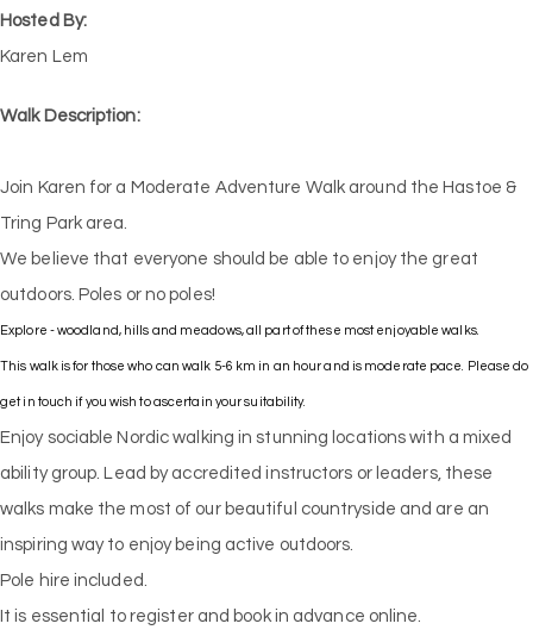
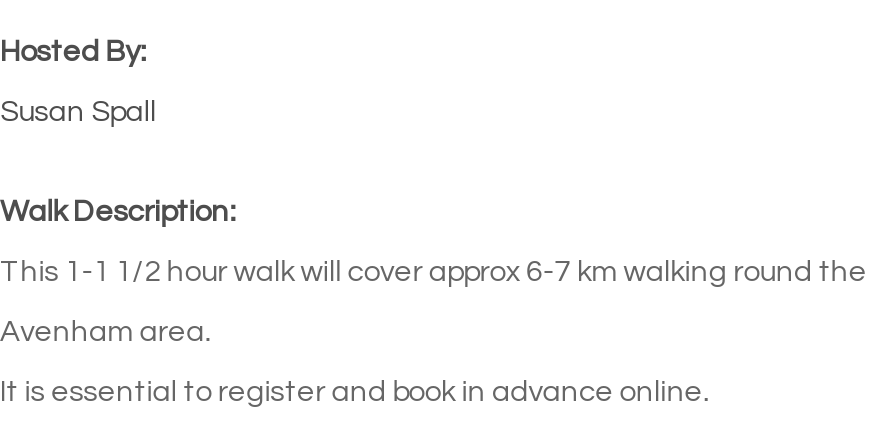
- Karen Lem
+ Susan Spall

- Join Karen for a Moderate Adventure Walk around the Hastoe &
- Tring Park area.
- We believe that everyone should be able to enjoy the great
- outdoors. Poles or no poles!
- Explore - woodland, hills and meadows, all part of these most enjoyable walks.
- This walk is for those who can walk 5-6 km in an hour and is moderate pace. Please do
- get in touch if you wish to ascertain your suitability.
- Enjoy sociable Nordic walking in stunning locations with a mixed
- ability group. Lead by accredited instructors or leaders, these
- walks make the most of our beautiful countryside and are an
- inspiring way to enjoy being active outdoors.
- Pole hire included.
+ This 1-1 1/2 hour walk will cover approx 6-7 km walking round the
+ Avenham area.
